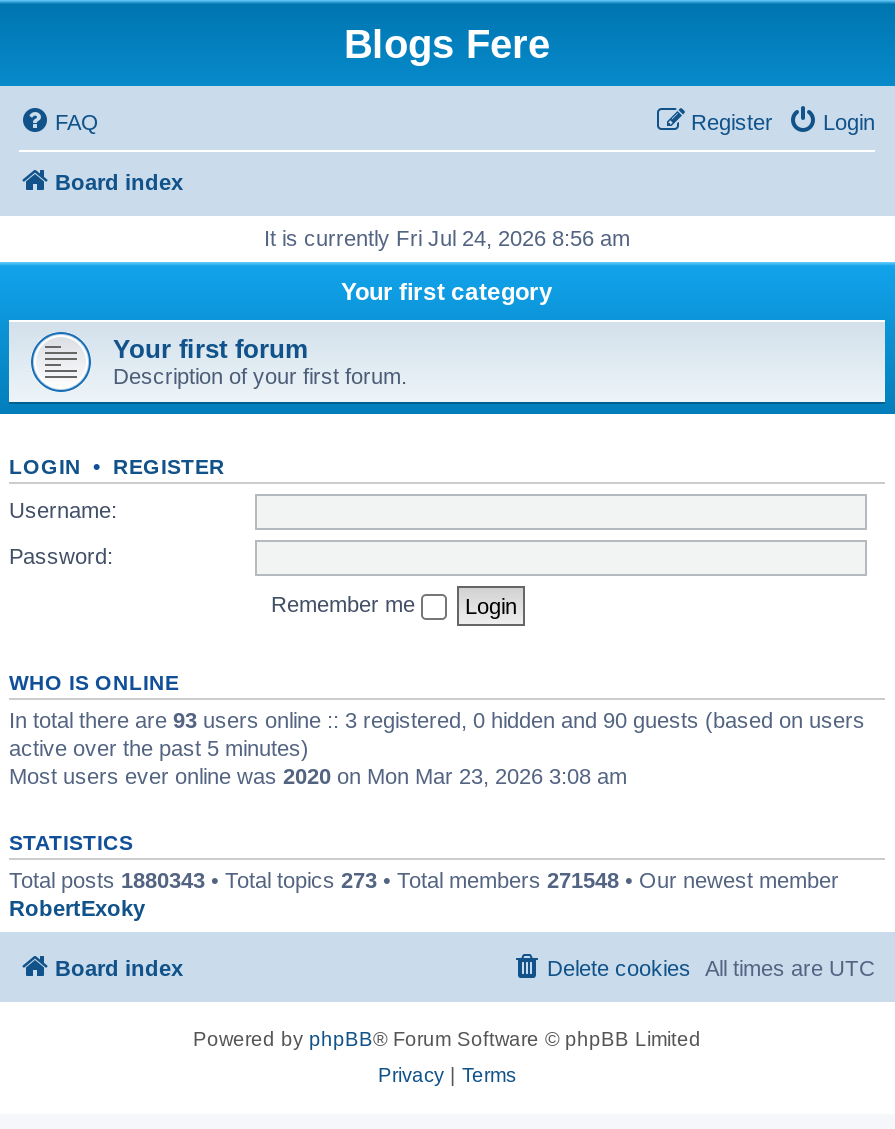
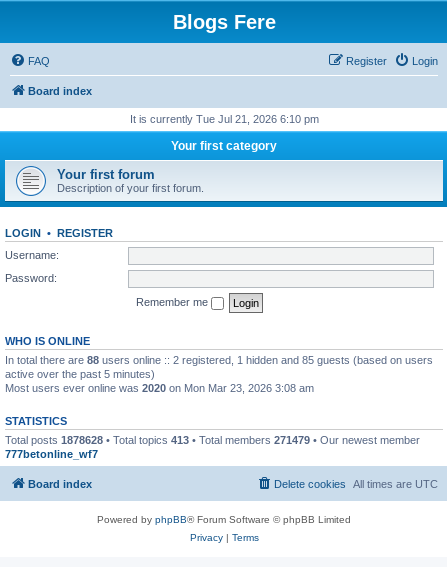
- It is currently Fri Jul 24, 2026 8:56 am
+ It is currently Tue Jul 21, 2026 6:10 pm

- In total there are 93 users online :: 3 registered, 0 hidden and 90 guests (based on users
+ In total there are 88 users online :: 2 registered, 1 hidden and 85 guests (based on users

- Total posts 1880343 • Total topics 273 • Total members 271548 • Our newest member
- RobertExoky
+ Total posts 1878628 • Total topics 413 • Total members 271479 • Our newest member
+ 777betonline_wf7
